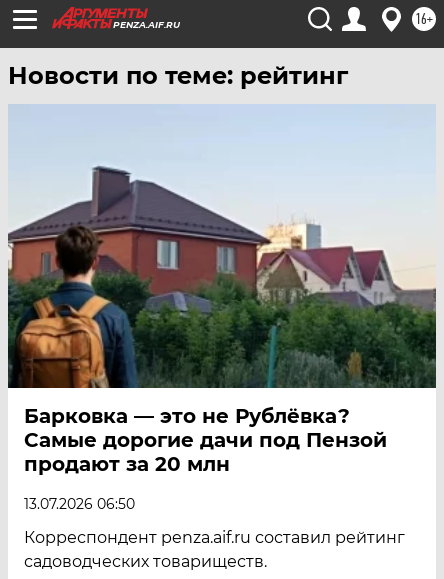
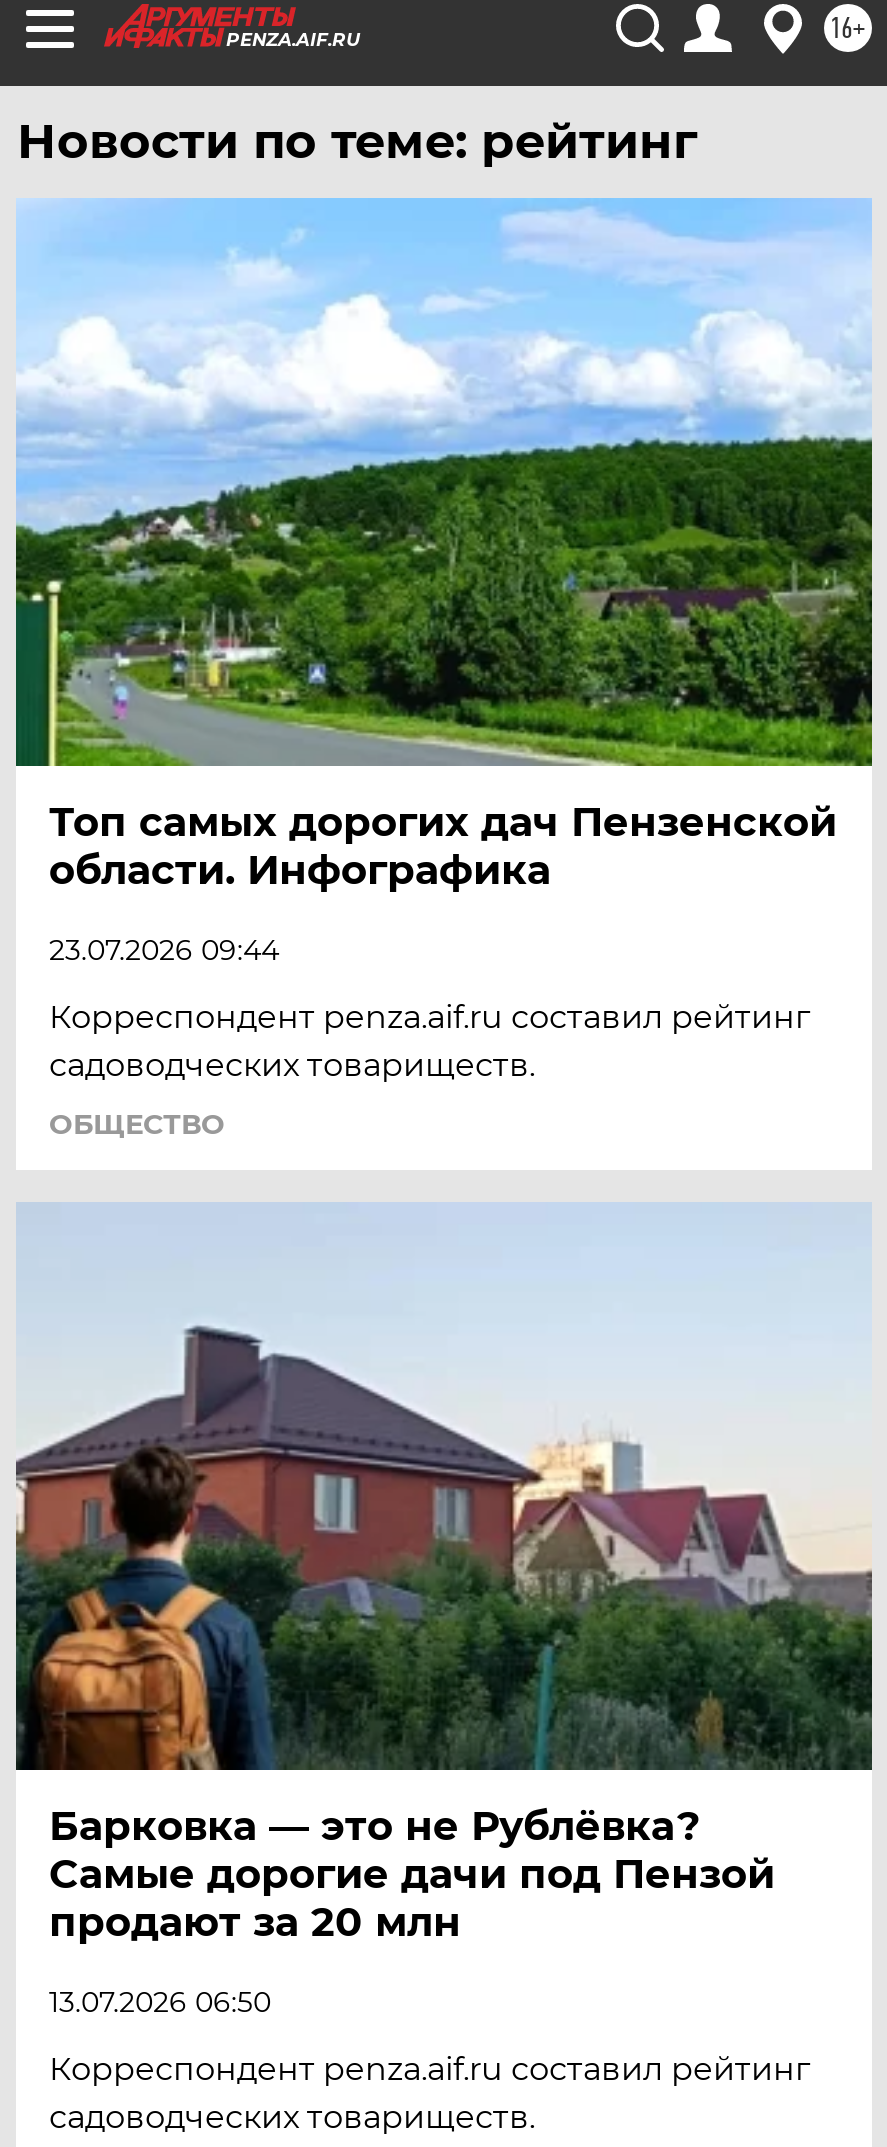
+ [image]
+ Топ самых дорогих дач Пензенской
+ области. Инфографика
+ 23.07.2026 09:44
+ Корреспондент penza.aif.ru составил рейтинг
+ садоводческих товариществ.
+ ОБЩЕСТВО
